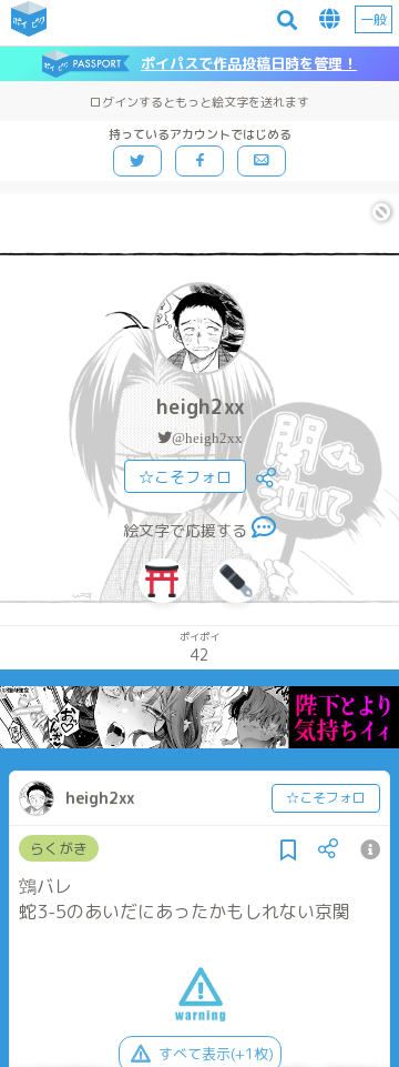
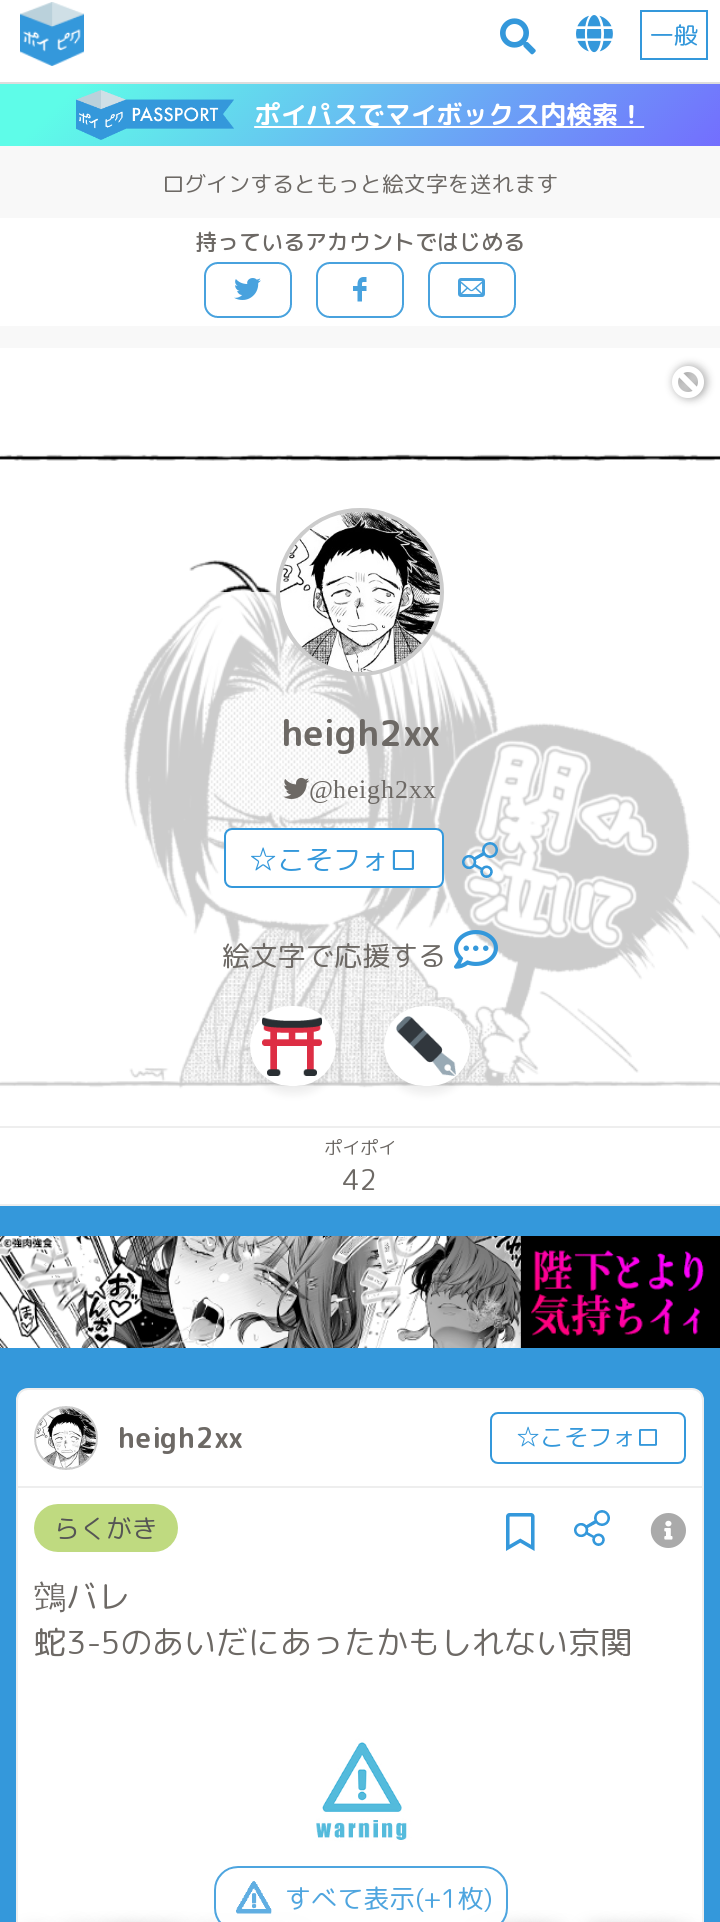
- ポイパスで作品投稿日時を管理！
+ ポイパスでマイボックス内検索！
